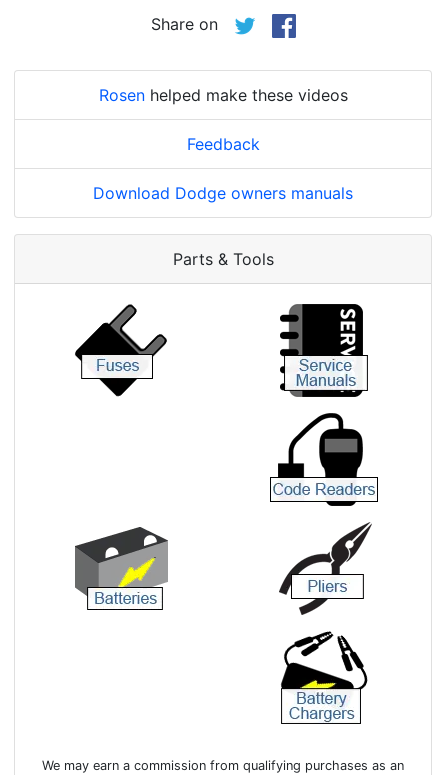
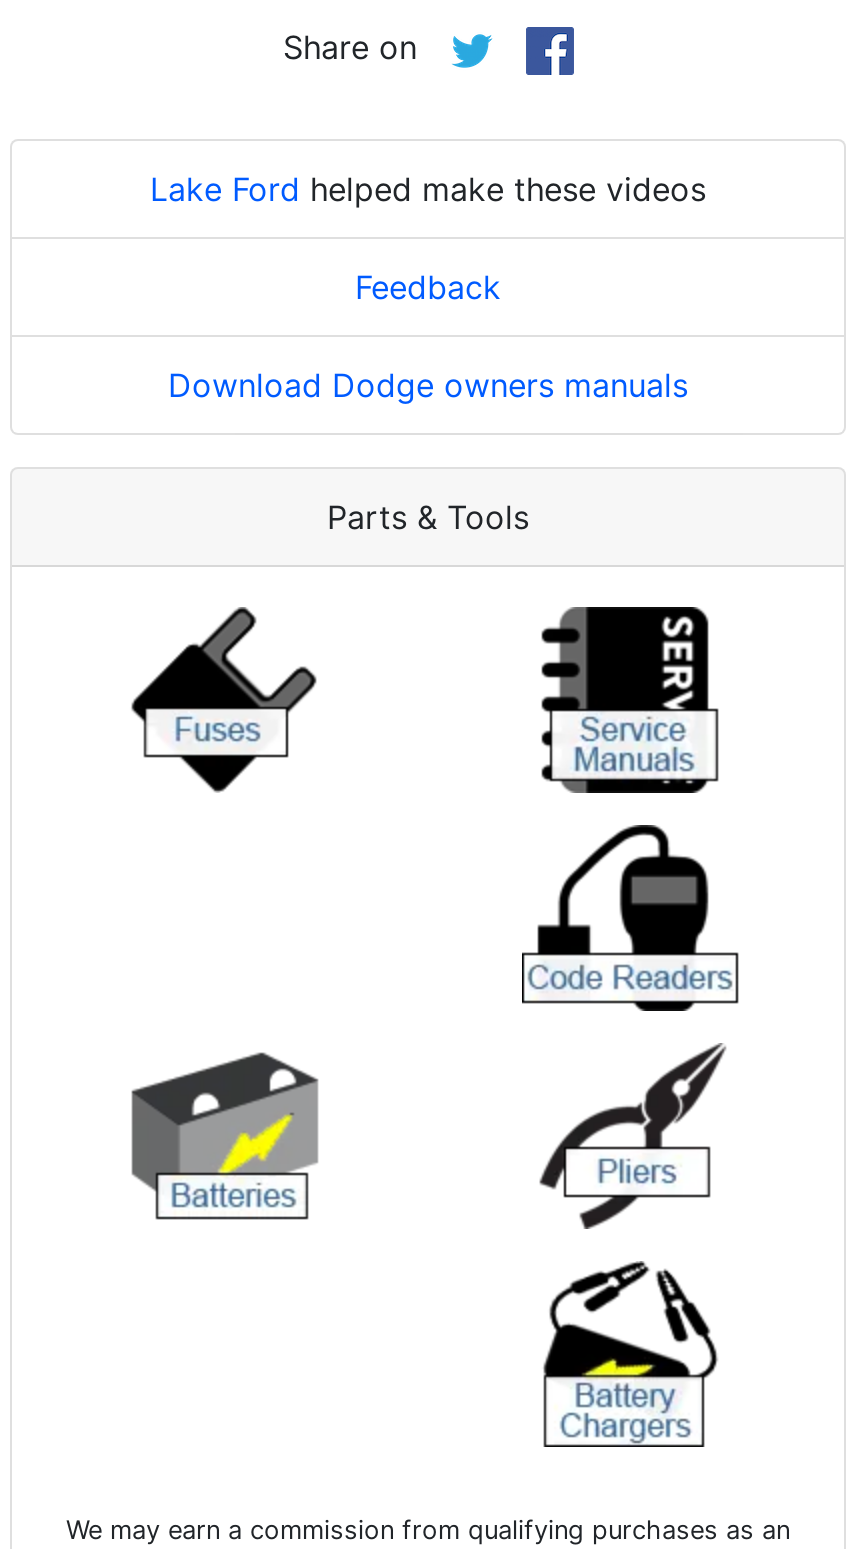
- Rosen helped make these videos
+ Lake Ford helped make these videos
